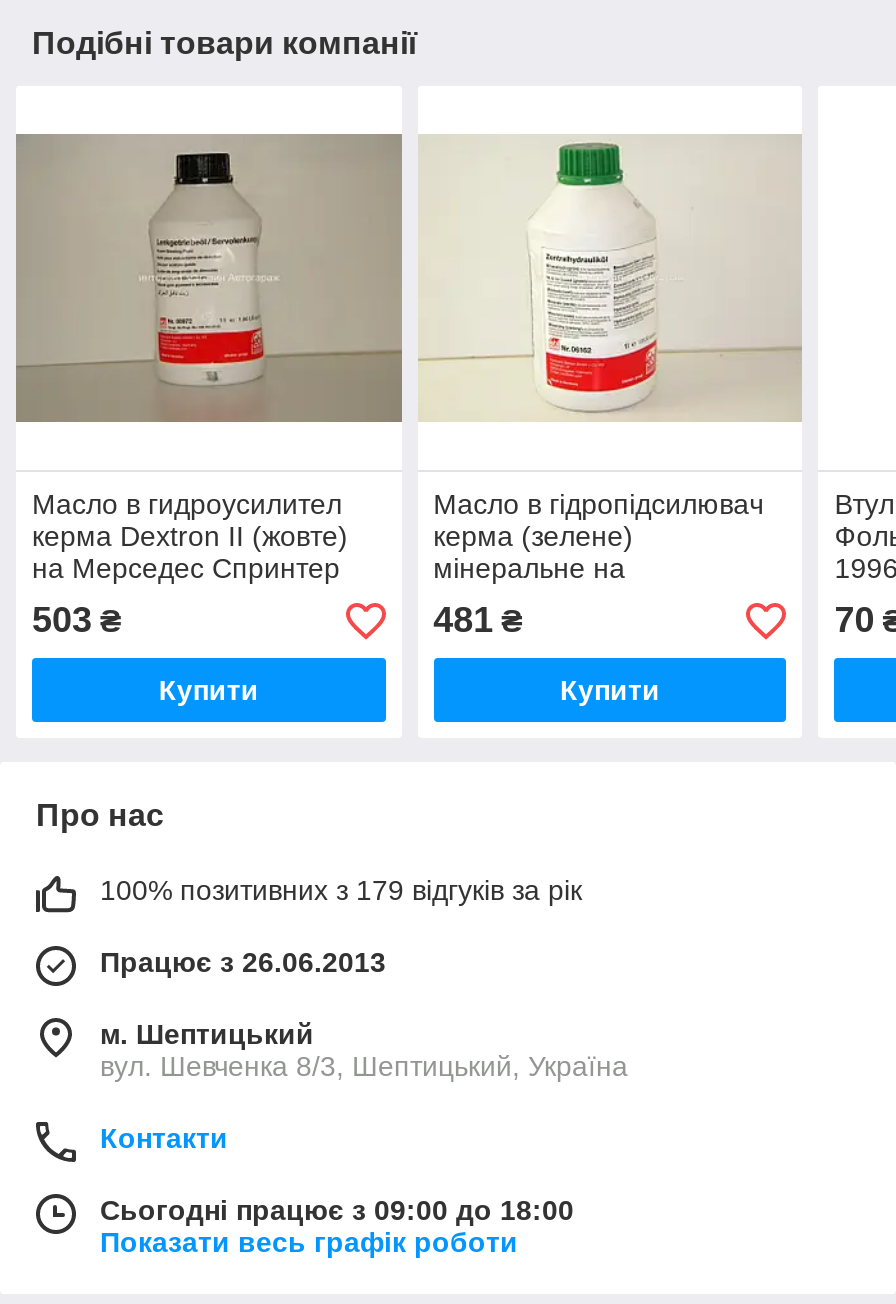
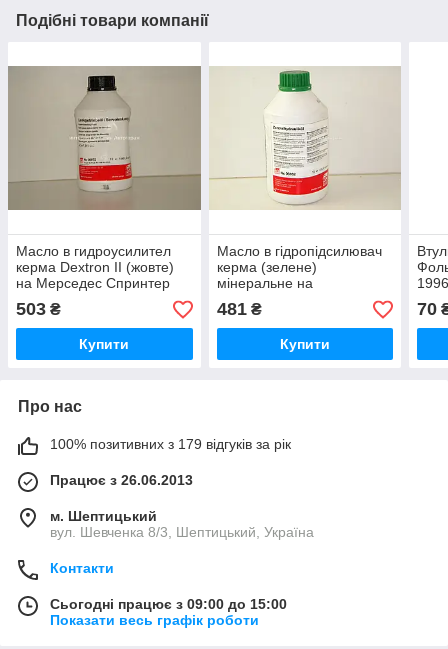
- Сьогодні працює з 09:00 до 18:00
+ Сьогодні працює з 09:00 до 15:00
